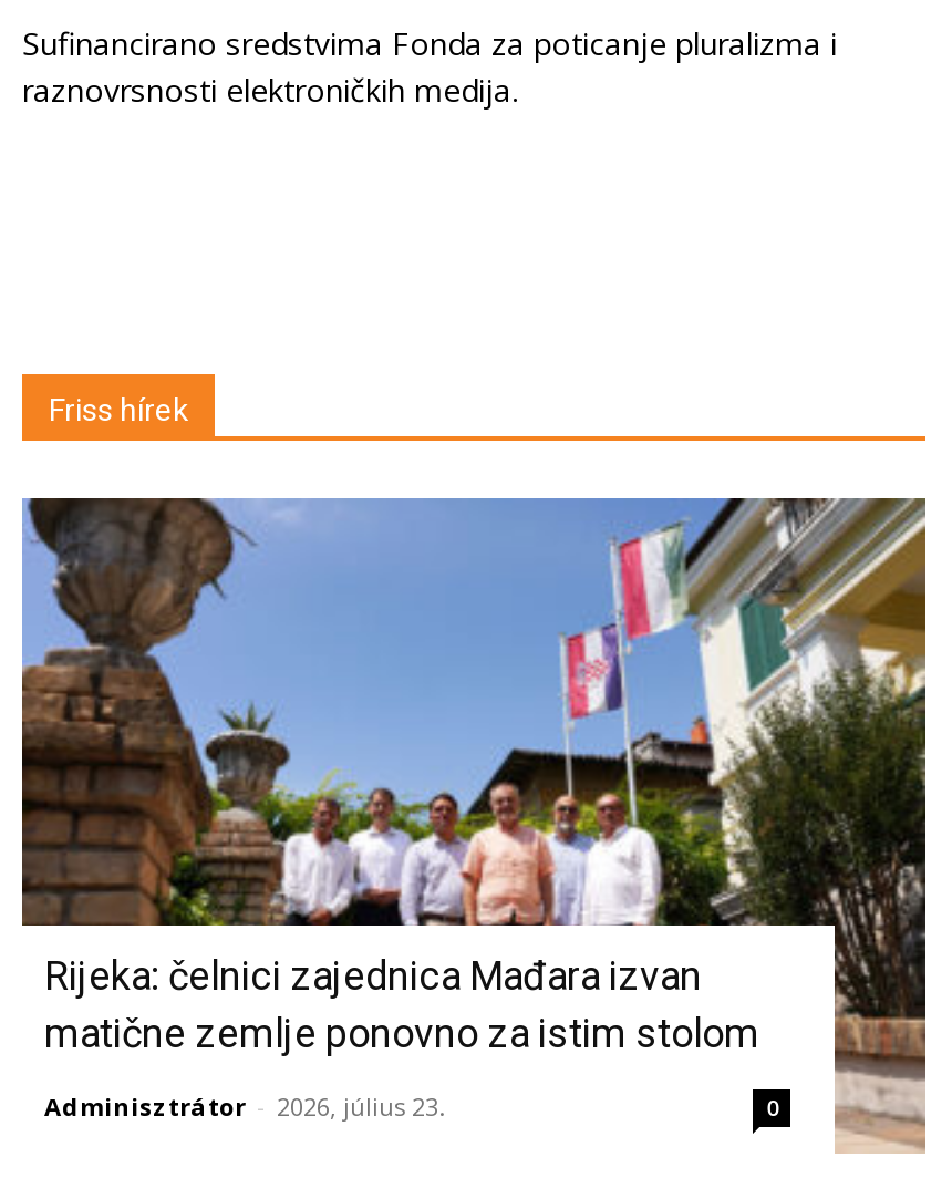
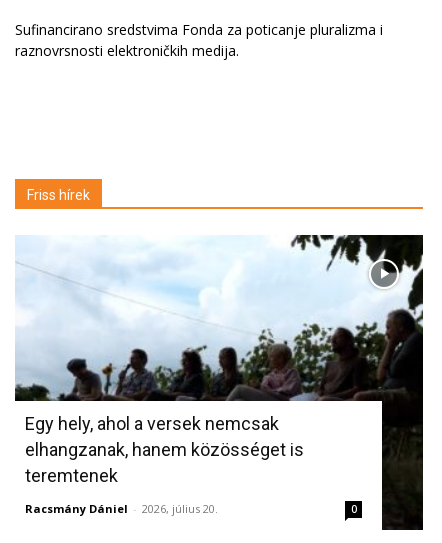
- [image]
- Rijeka: čelnici zajednica Mađara izvan
- matične zemlje ponovno za istim stolom
+ [image]
+ Egy hely, ahol a versek nemcsak
+ elhangzanak, hanem közösséget is
+ teremtenek

- Adminisztrátor - 2026, július 23.
+ Racsmány Dániel - 2026, július 20.
